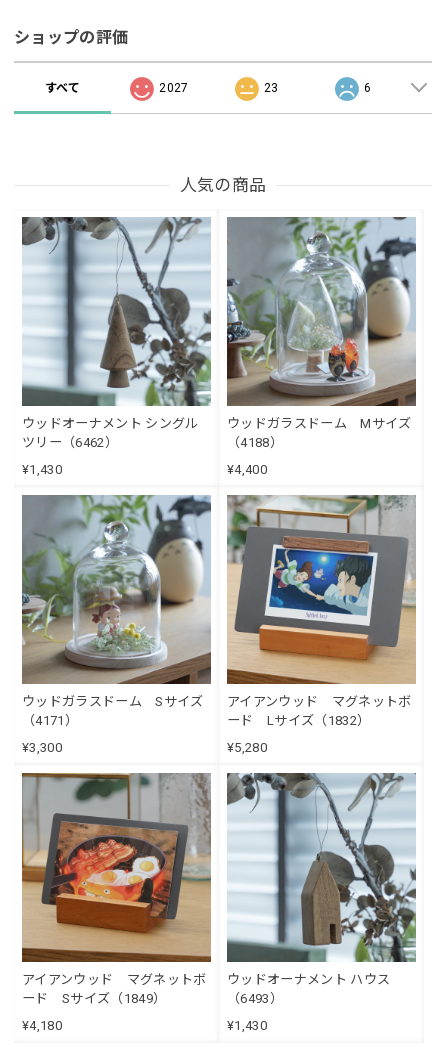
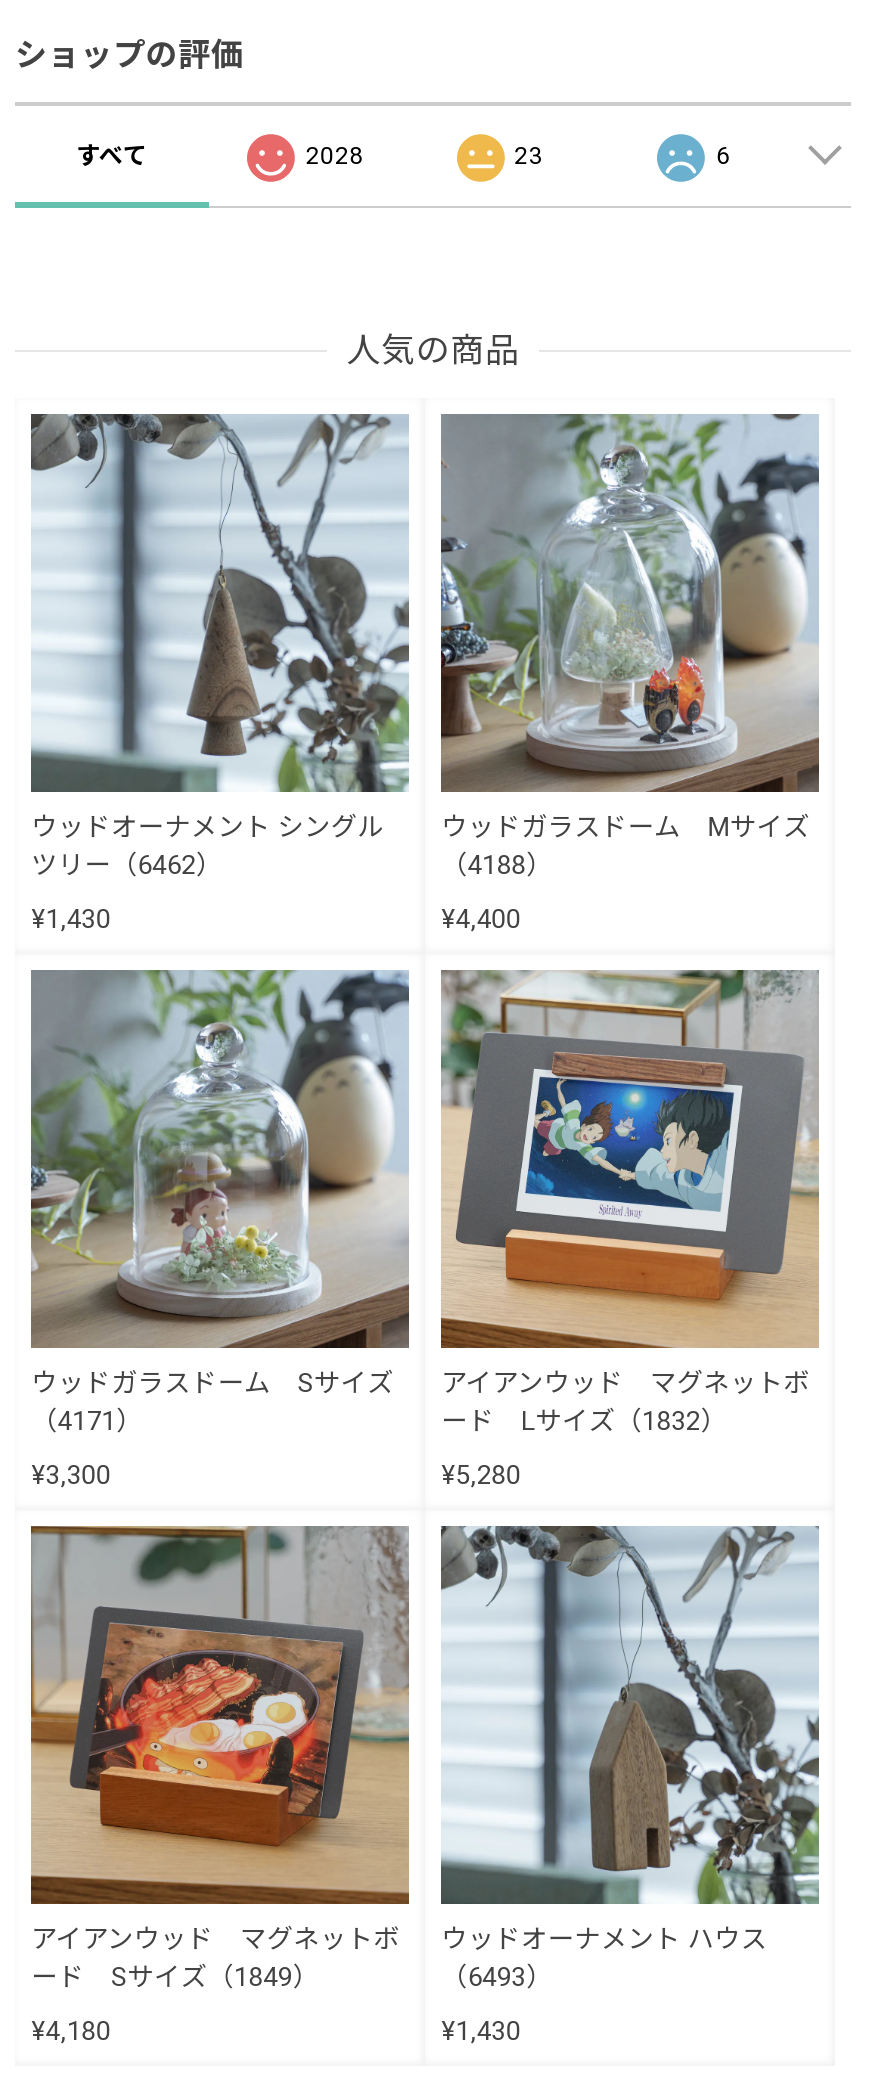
- 2027
+ 2028
